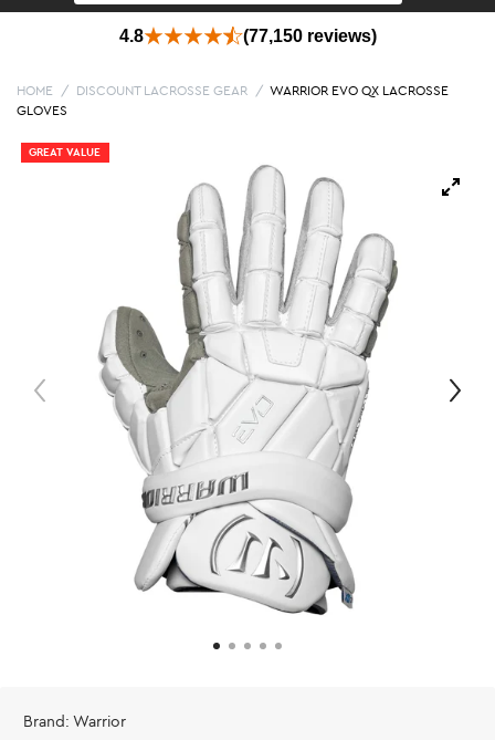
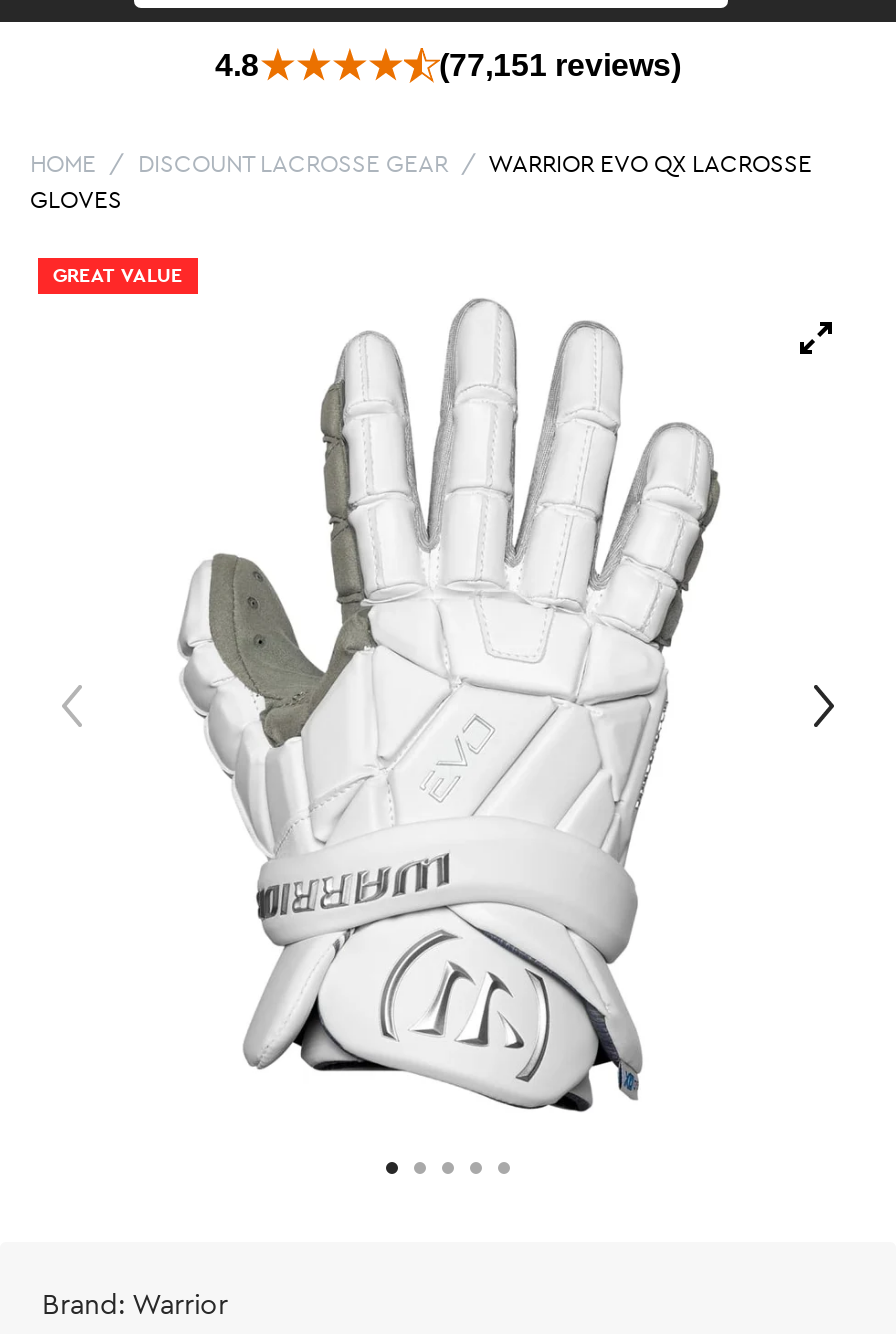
- (77,150 reviews)
+ (77,151 reviews)
